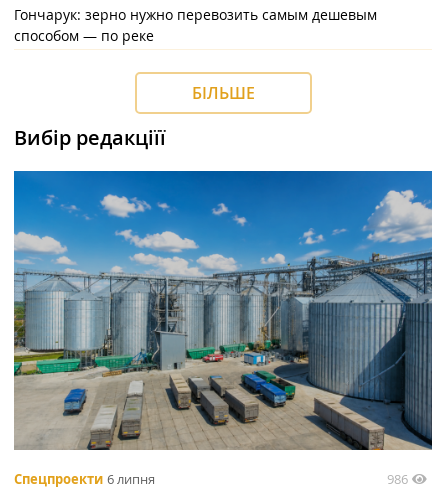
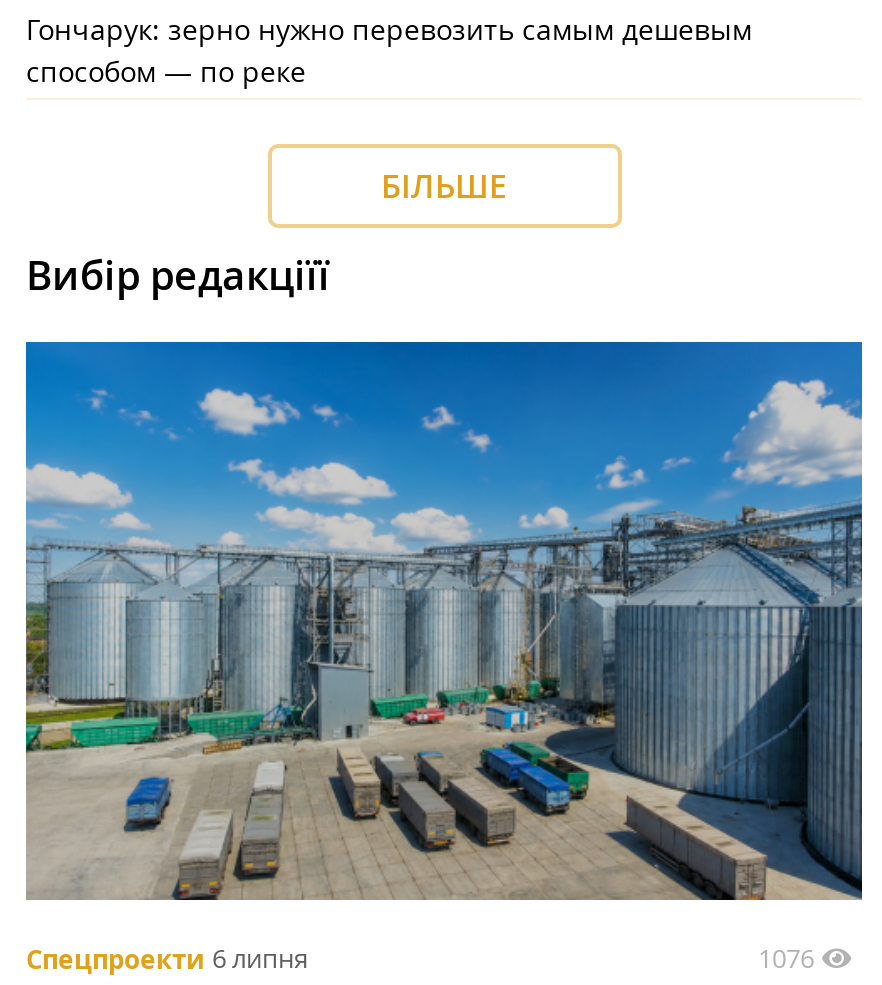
- 986
+ 1076
